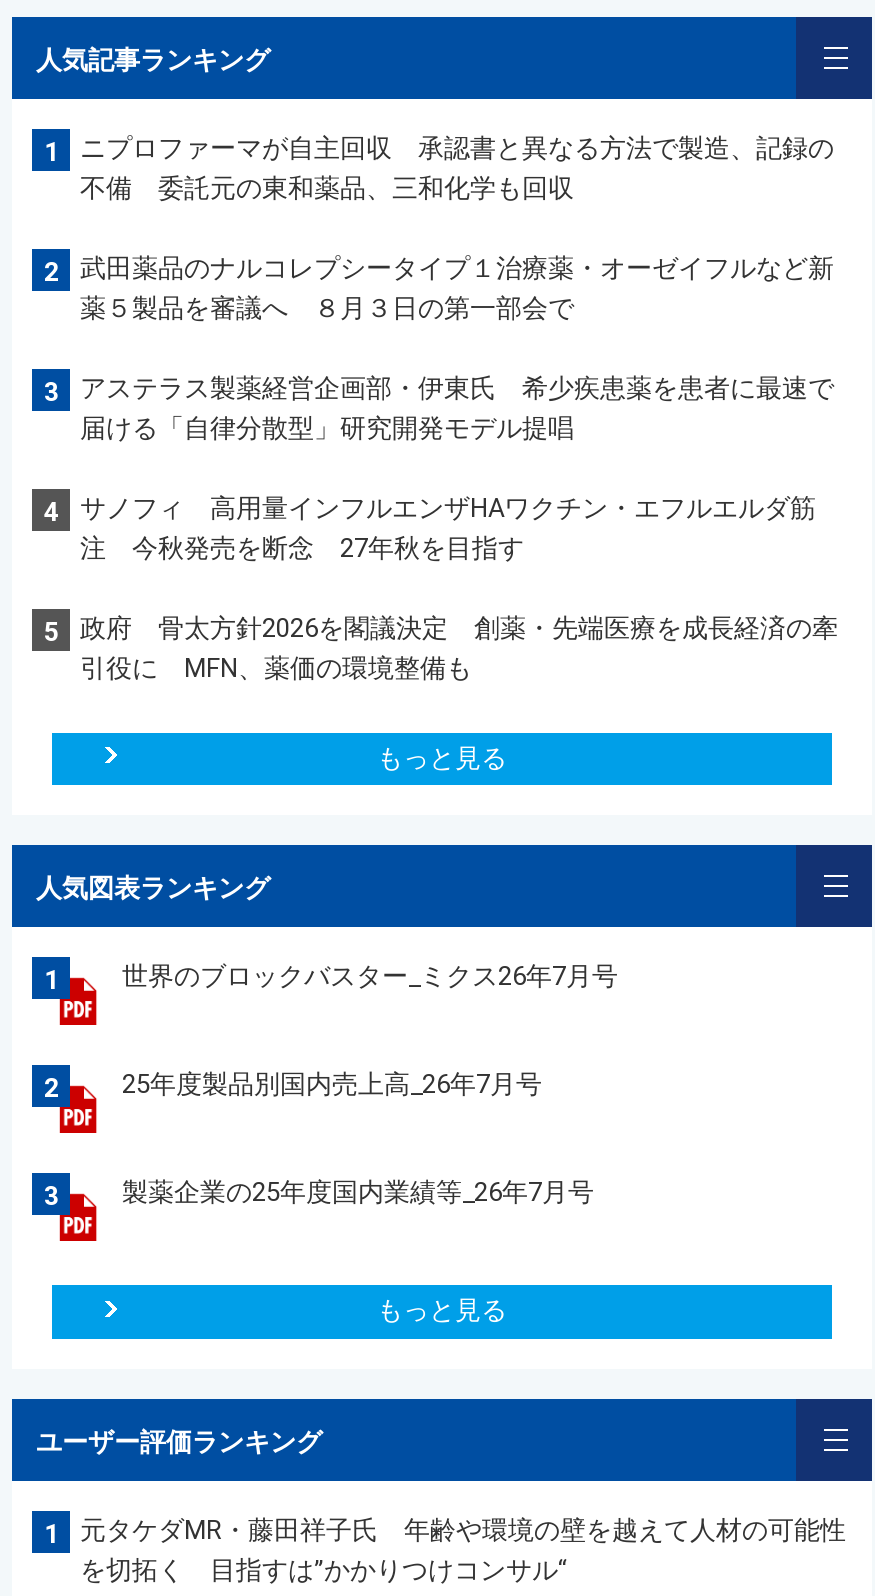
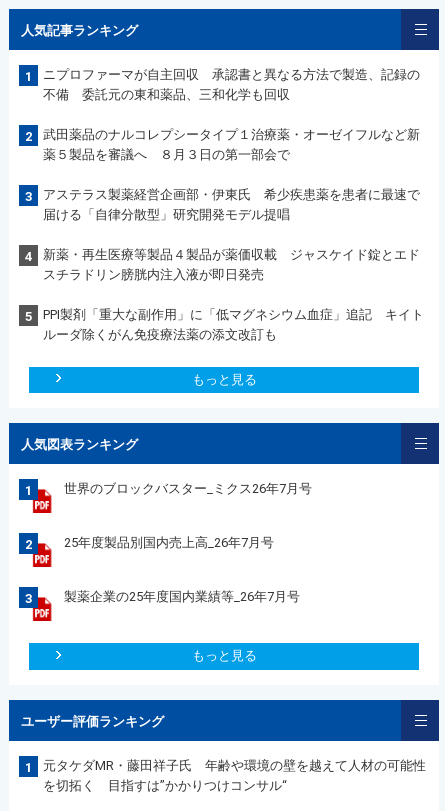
- サノフィ 高用量インフルエンザHAワクチン・エフルエルダ筋
- 注 今秋発売を断念 27年秋を目指す
+ 新薬・再生医療等製品４製品が薬価収載 ジャスケイド錠とエド
+ スチラドリン膀胱内注入液が即日発売

- 政府 骨太方針2026を閣議決定 創薬・先端医療を成長経済の牽
- 引役に MFN、薬価の環境整備も
+ PPI製剤「重大な副作用」に「低マグネシウム血症」追記 キイト
+ ルーダ除くがん免疫療法薬の添文改訂も
